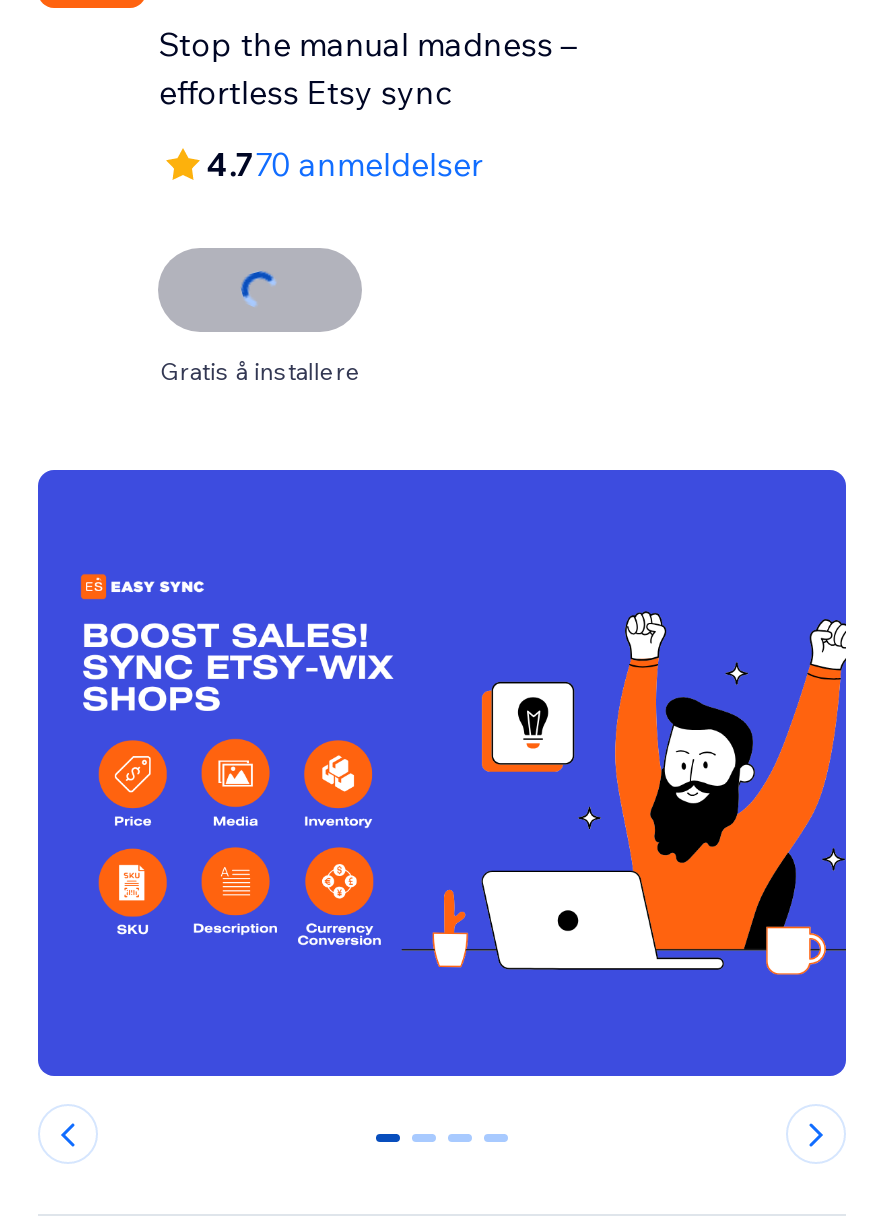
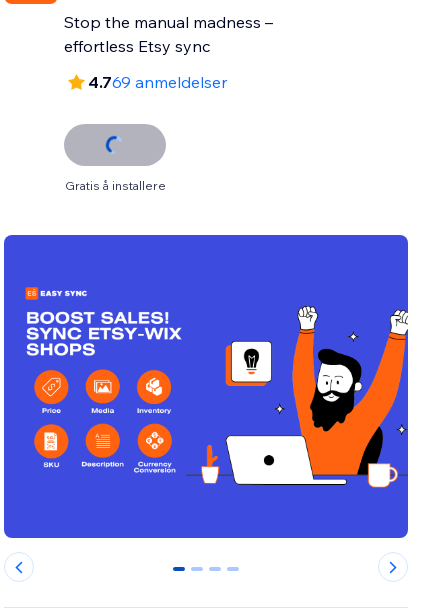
- 4.770 anmeldelser
+ 4.769 anmeldelser
